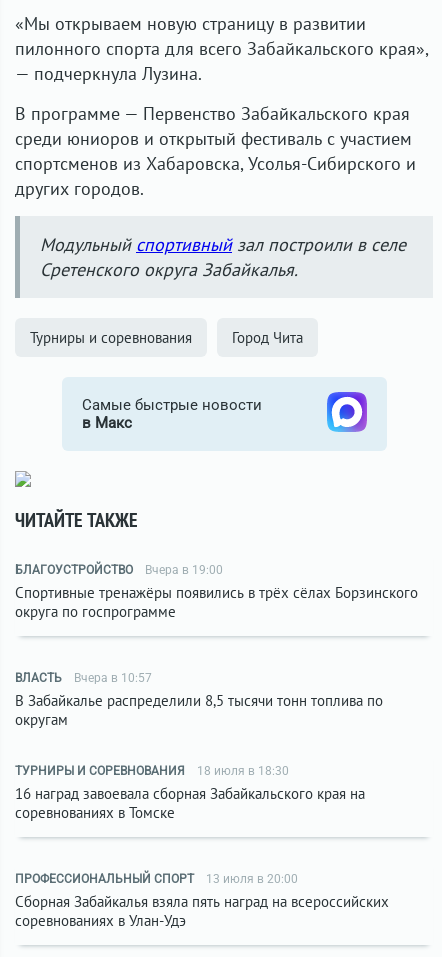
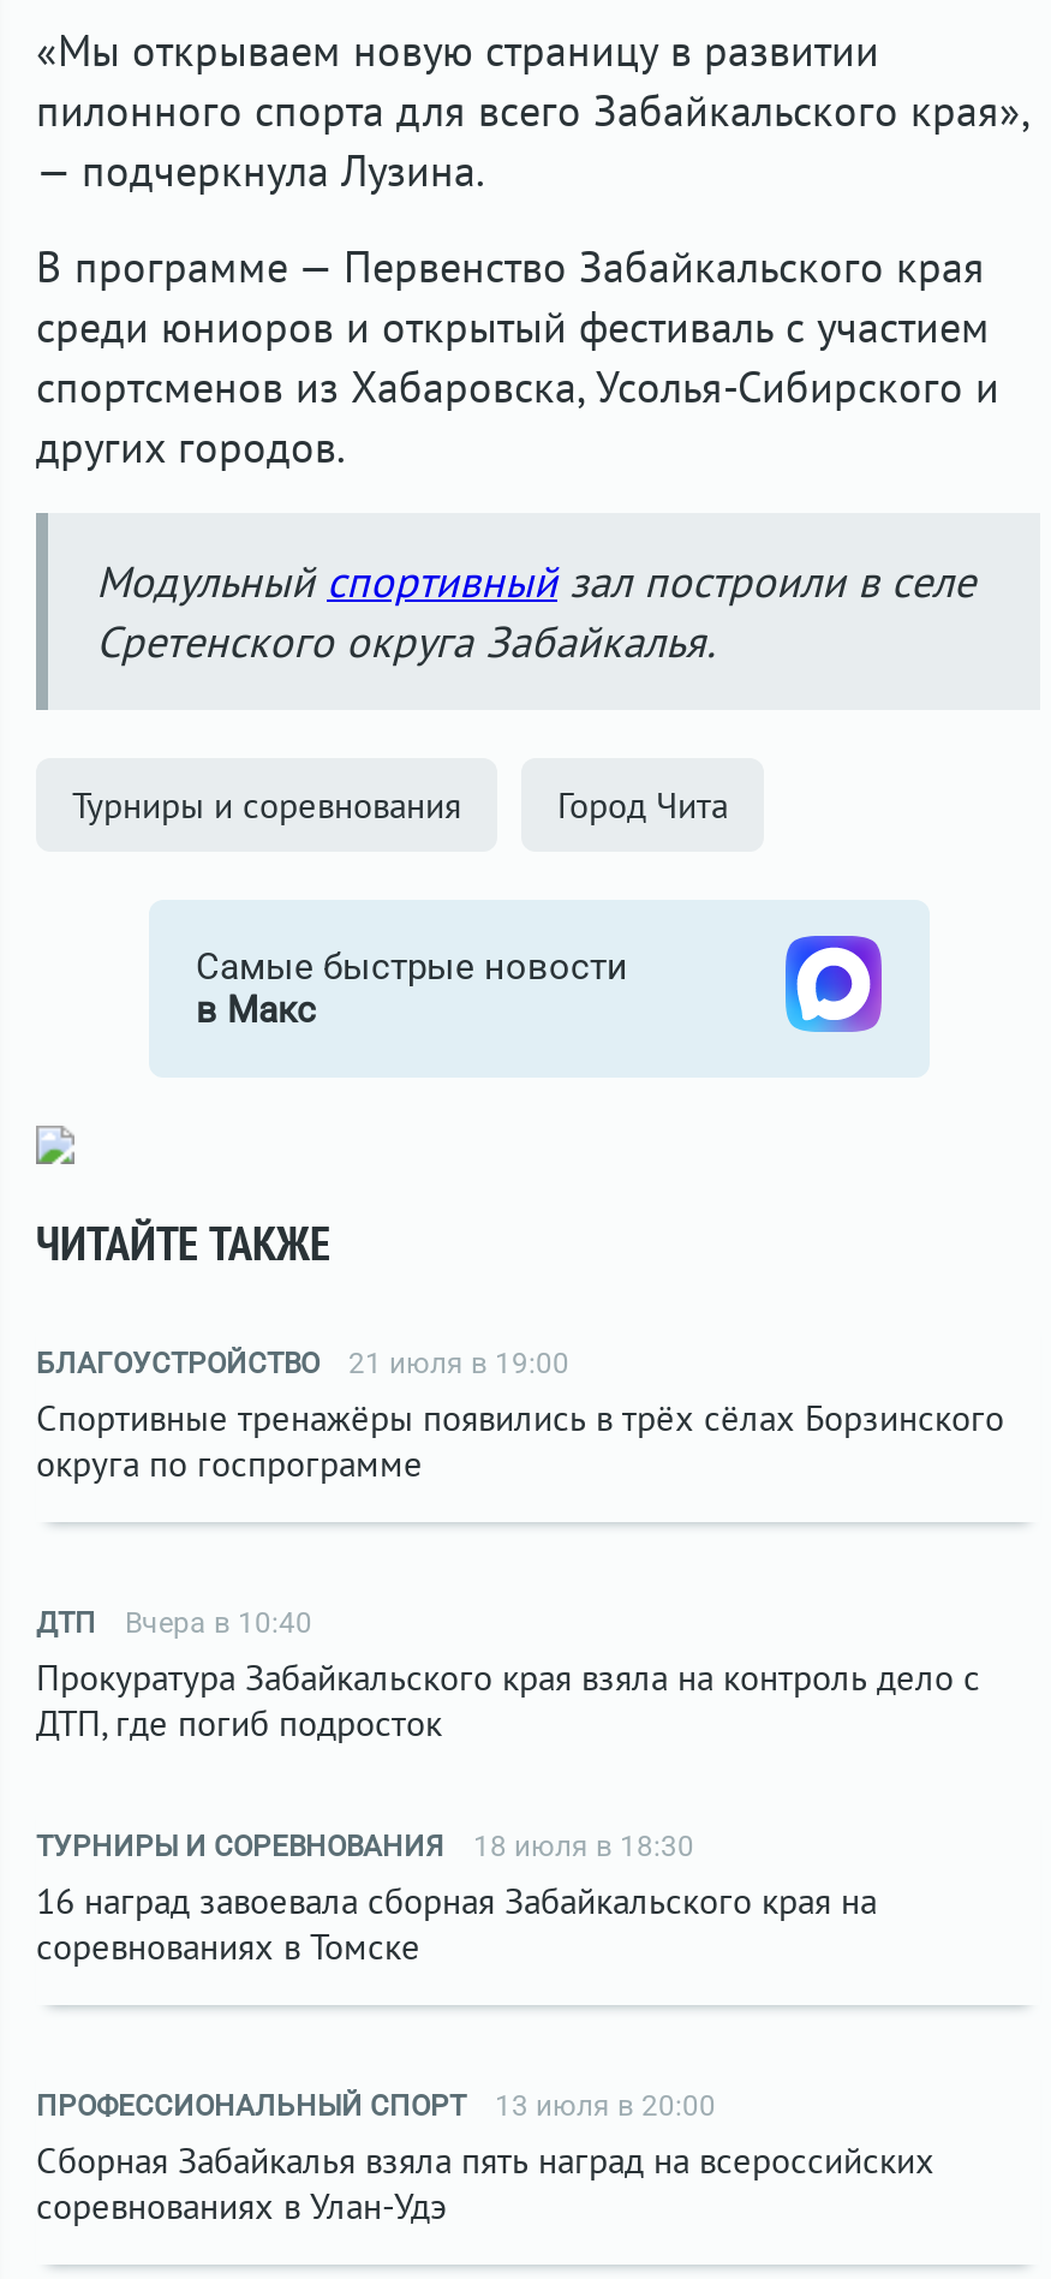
- БЛАГОУСТРОЙСТВО Вчера в 19:00
+ БЛАГОУСТРОЙСТВО 21 июля в 19:00

- ВЛАСТЬ
- Вчера в 10:57
- В Забайкалье распределили 8,5 тысячи тонн топлива по
- округам
+ ДТП
+ Вчера в 10:40
+ Прокуратура Забайкальского края взяла на контроль дело с
+ ДТП, где погиб подросток
